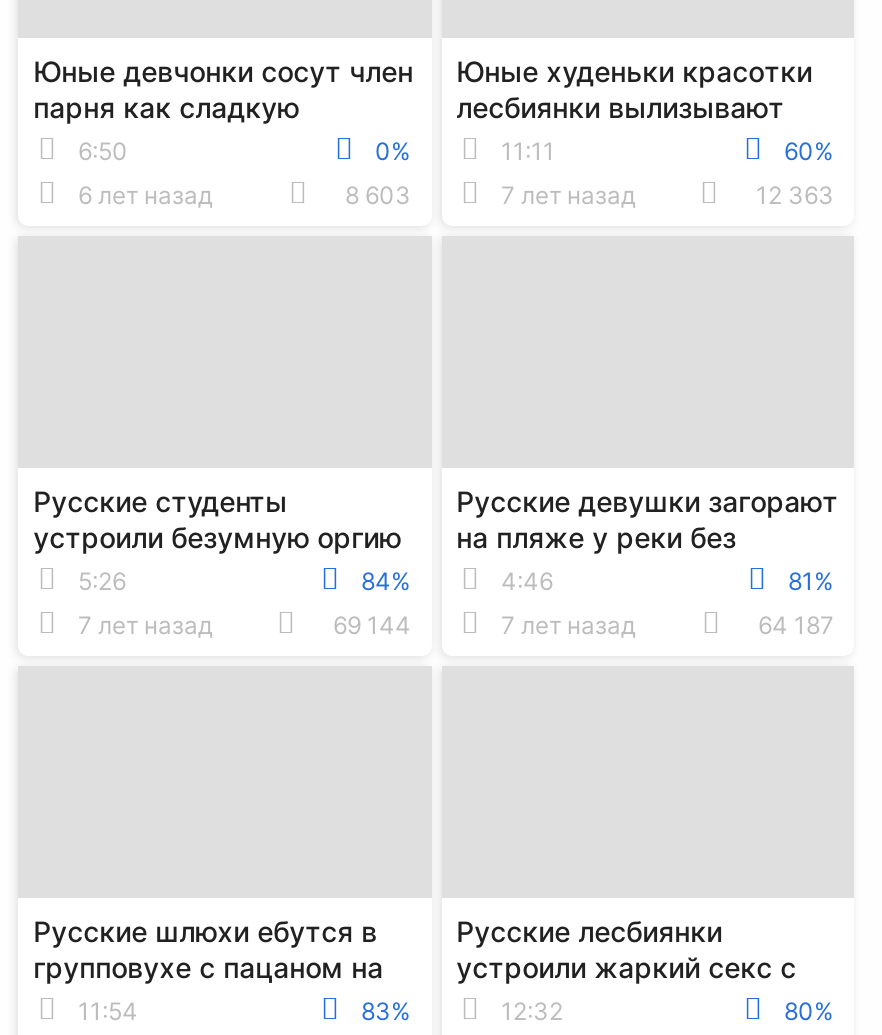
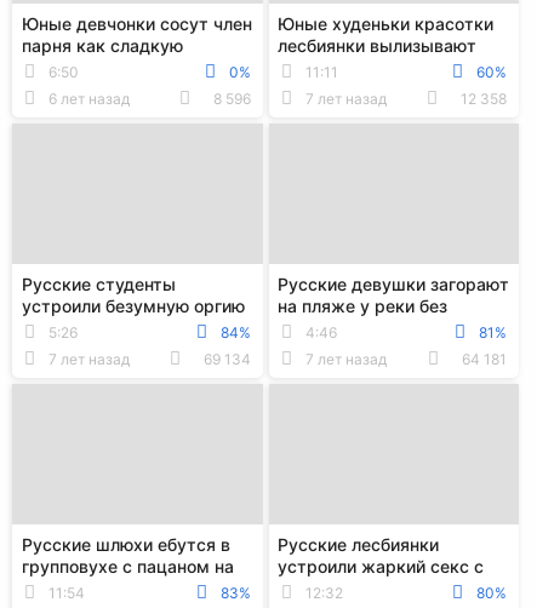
- 8 603
+ 8 596

- 12 363
+ 12 358

- 69 144
+ 69 134

- 64 187
+ 64 181
